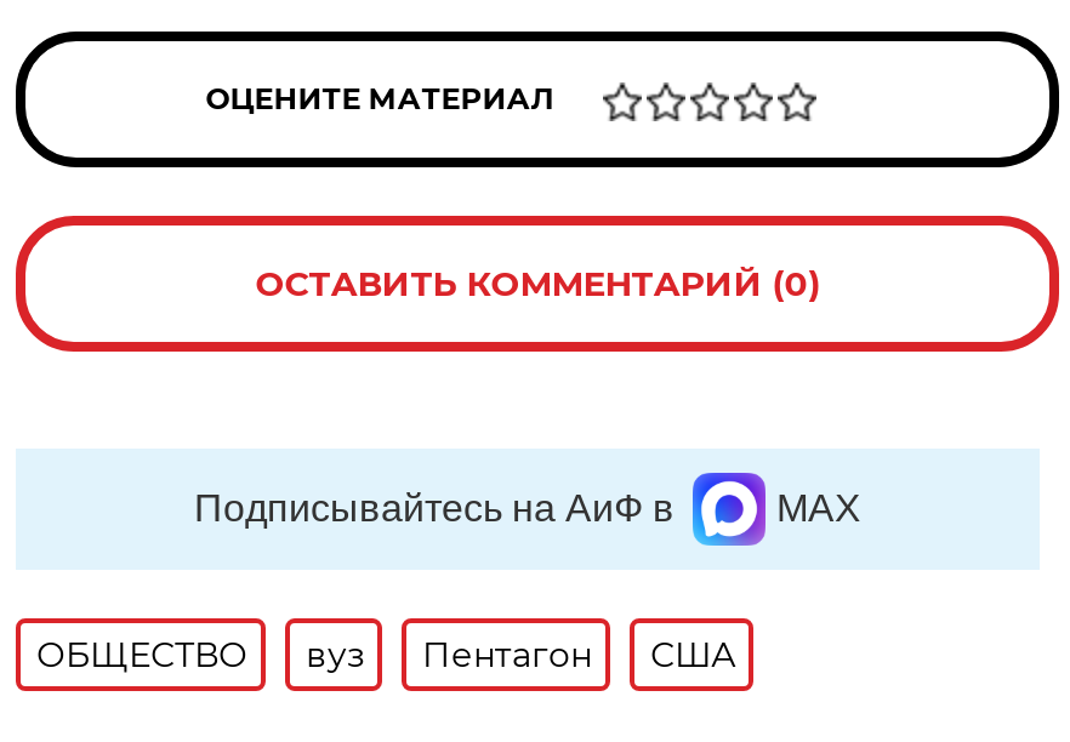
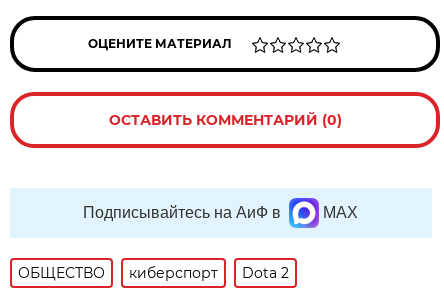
- вуз
- Пентагон
- США
+ киберспорт
+ Dota 2
